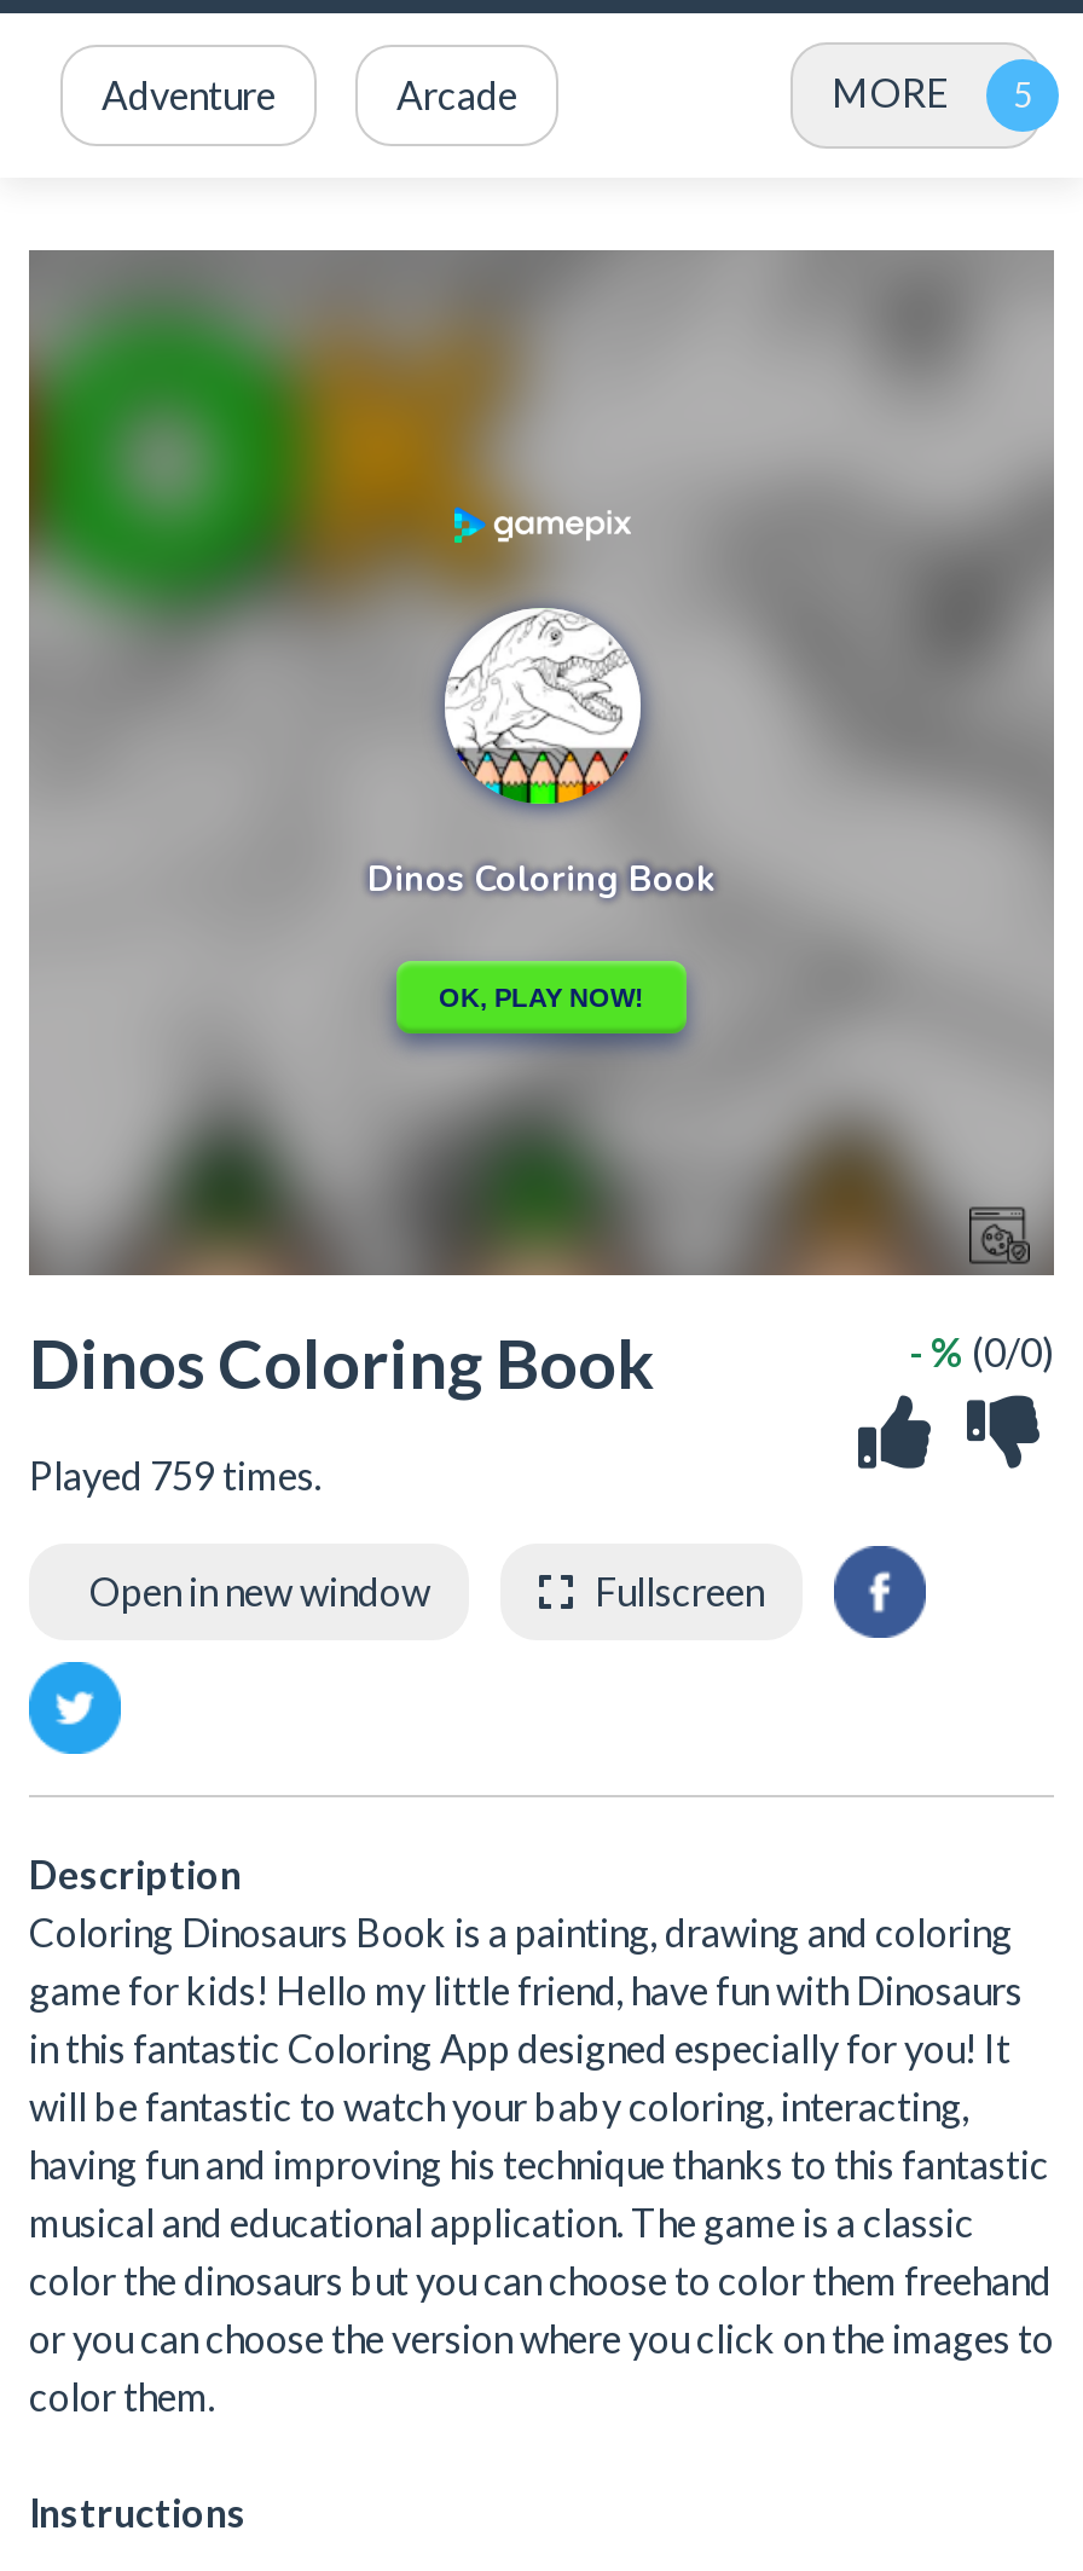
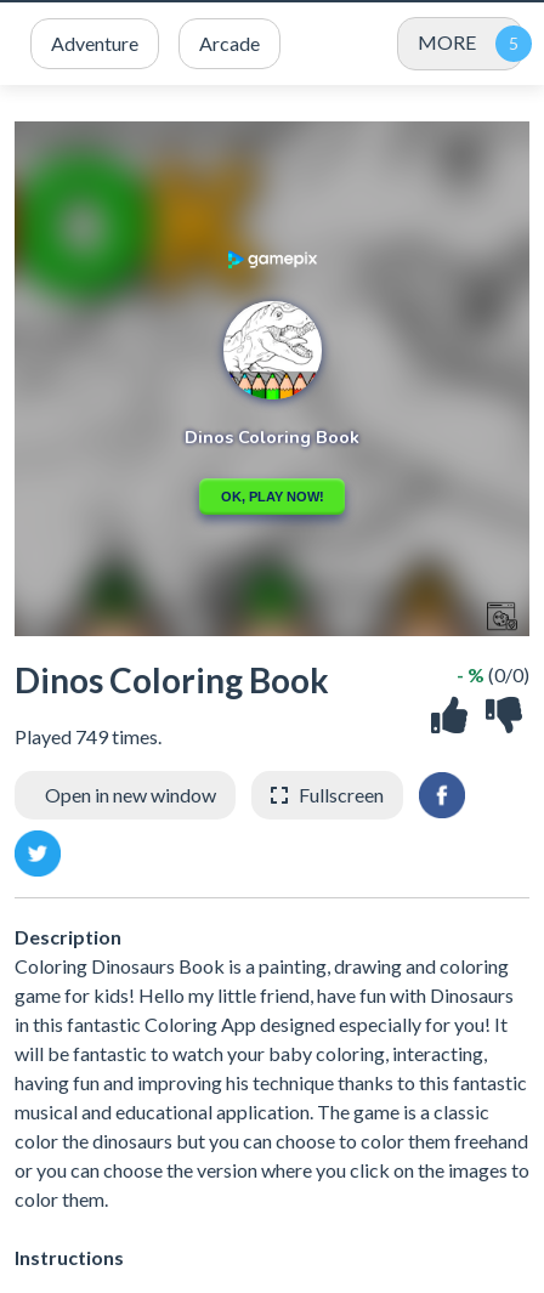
- Played 759 times.
+ Played 749 times.
